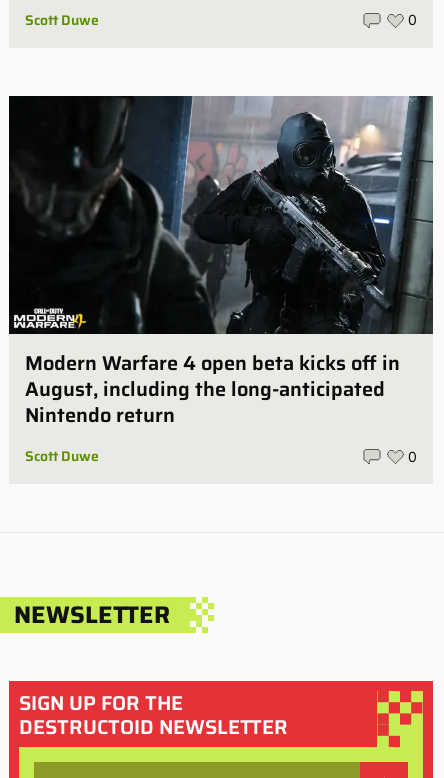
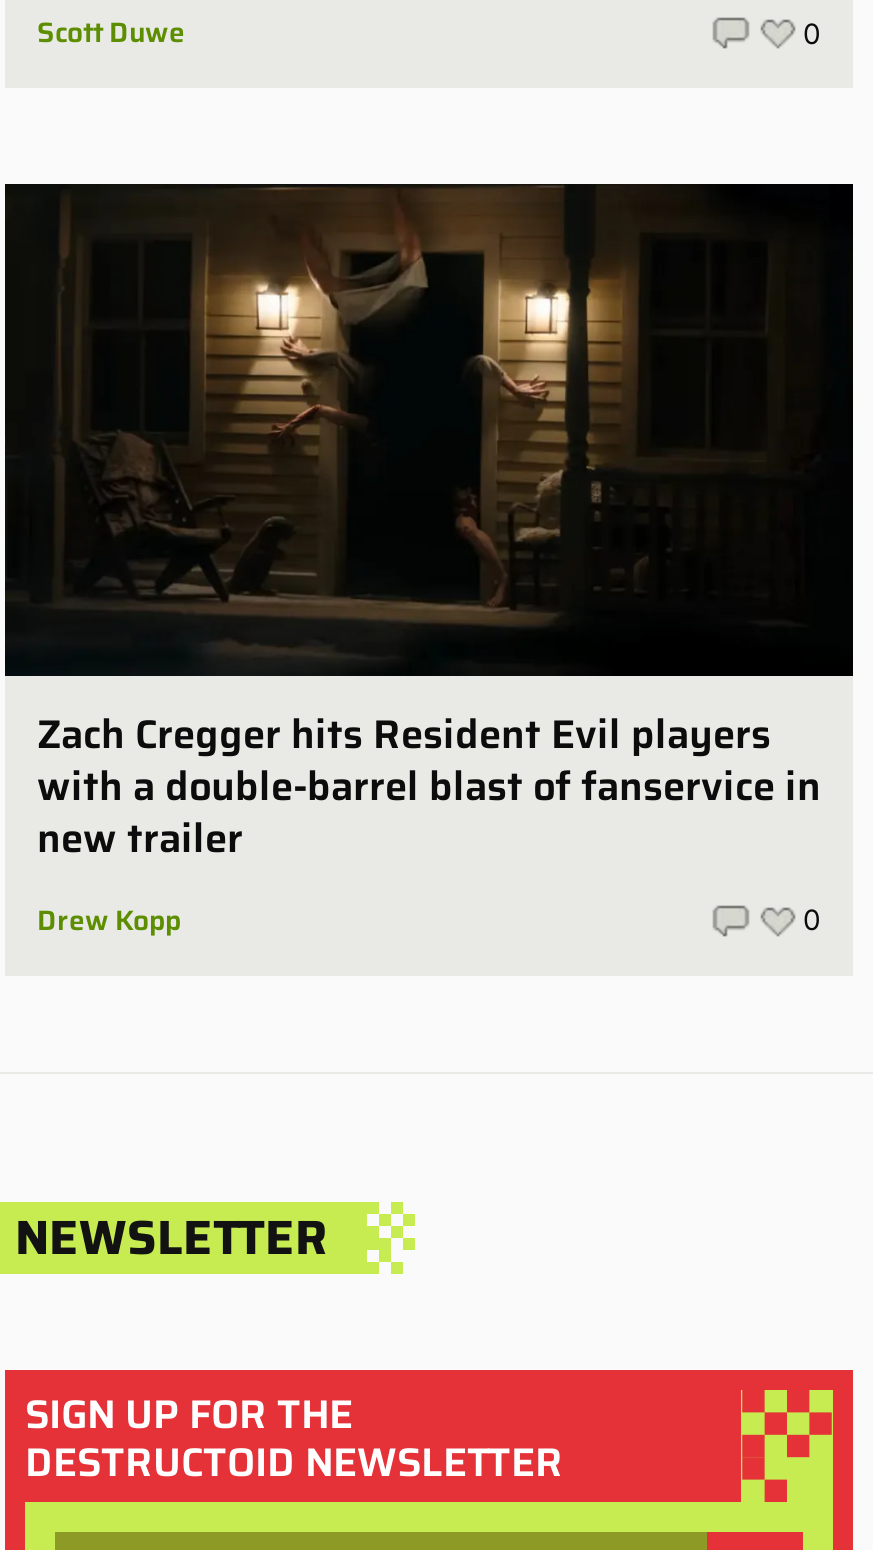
- [image]
- Modern Warfare 4 open beta kicks off in
- August, including the long-anticipated
- Nintendo return
- Scott Duwe
+ [image]
+ Zach Cregger hits Resident Evil players
+ with a double-barrel blast of fanservice in
+ new trailer
+ Drew Kopp
